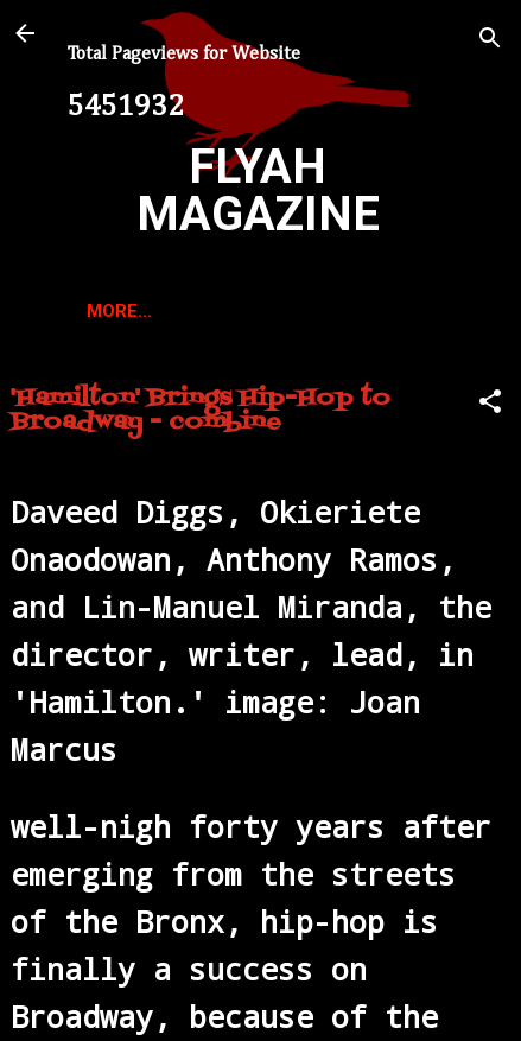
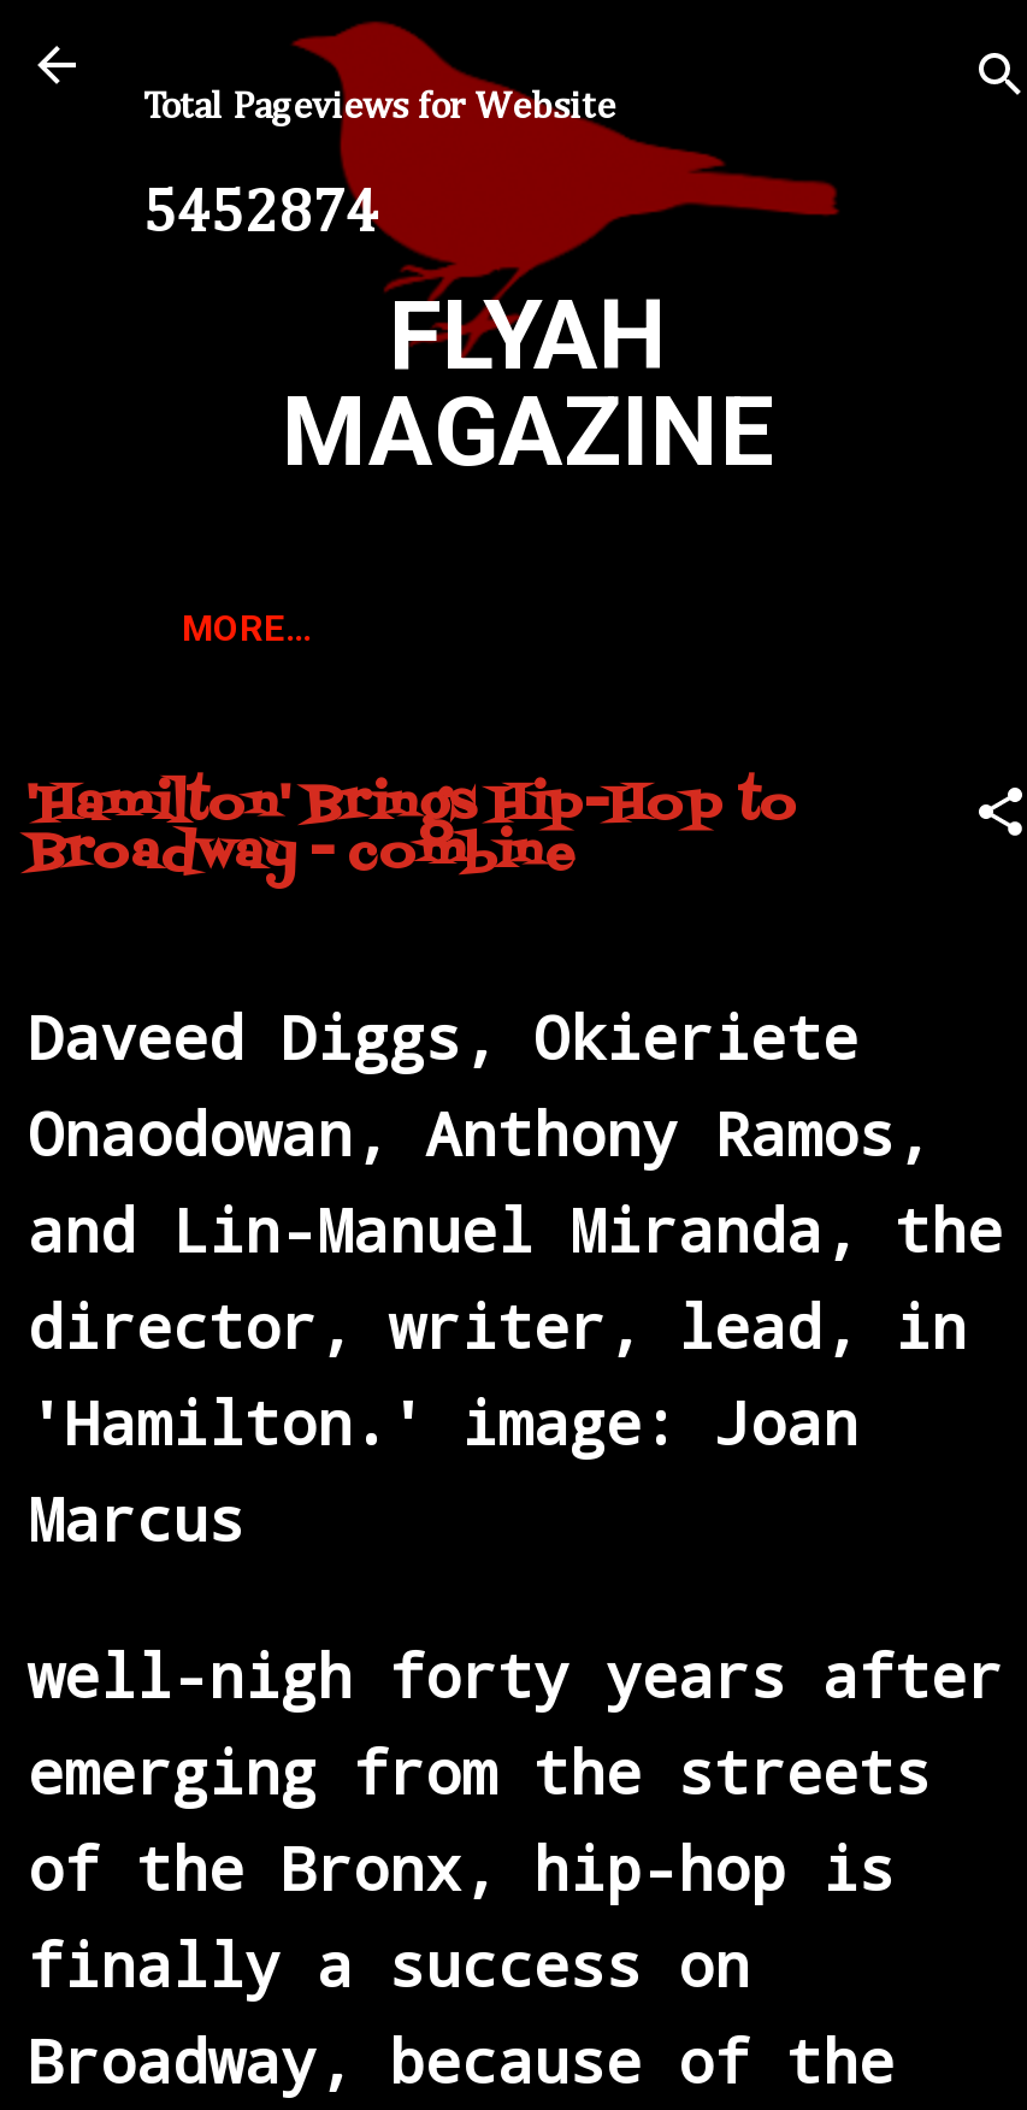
- 5451932
+ 5452874
